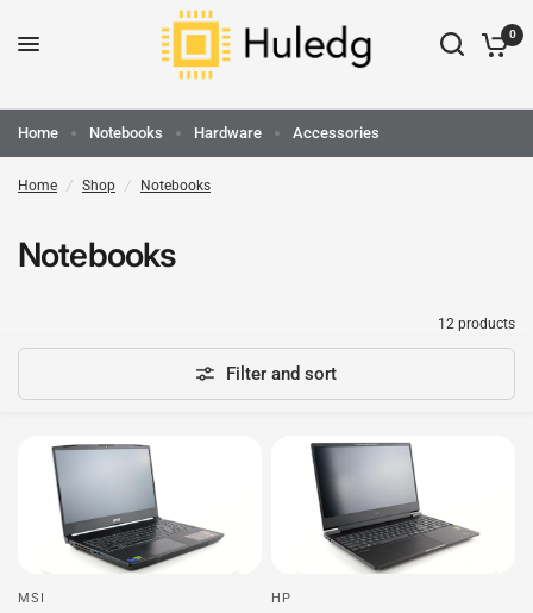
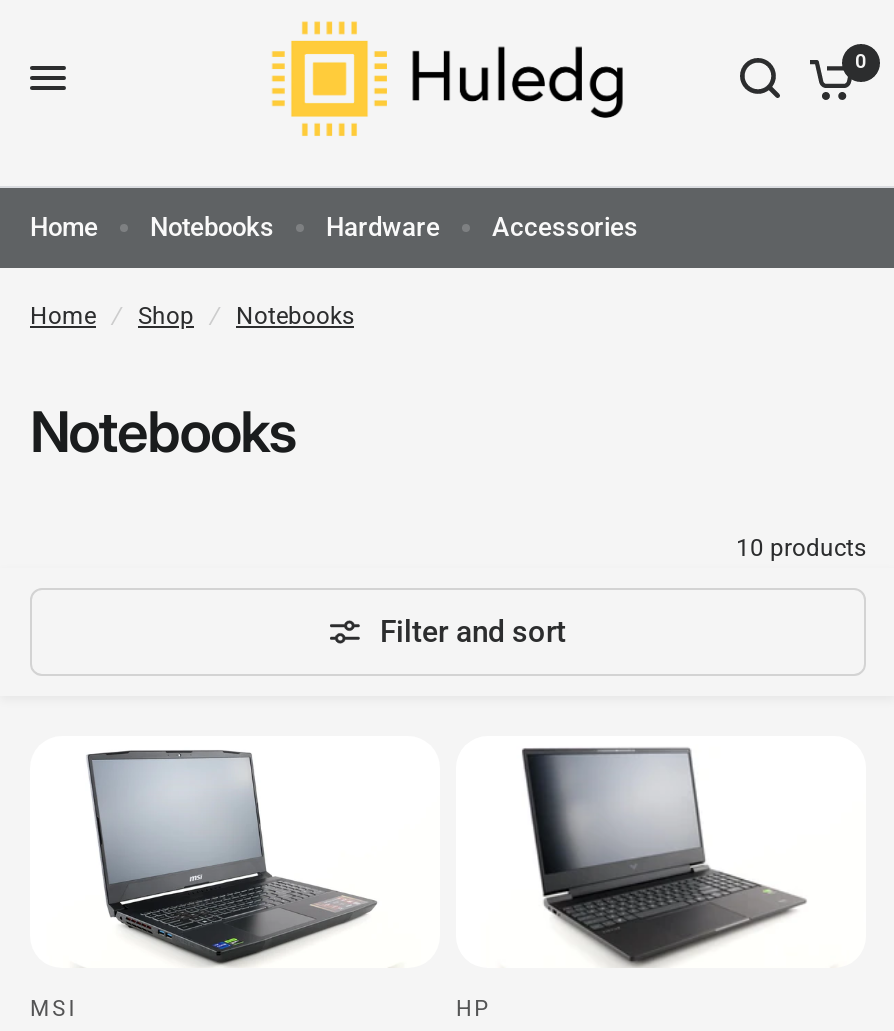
- 12 products
+ 10 products
